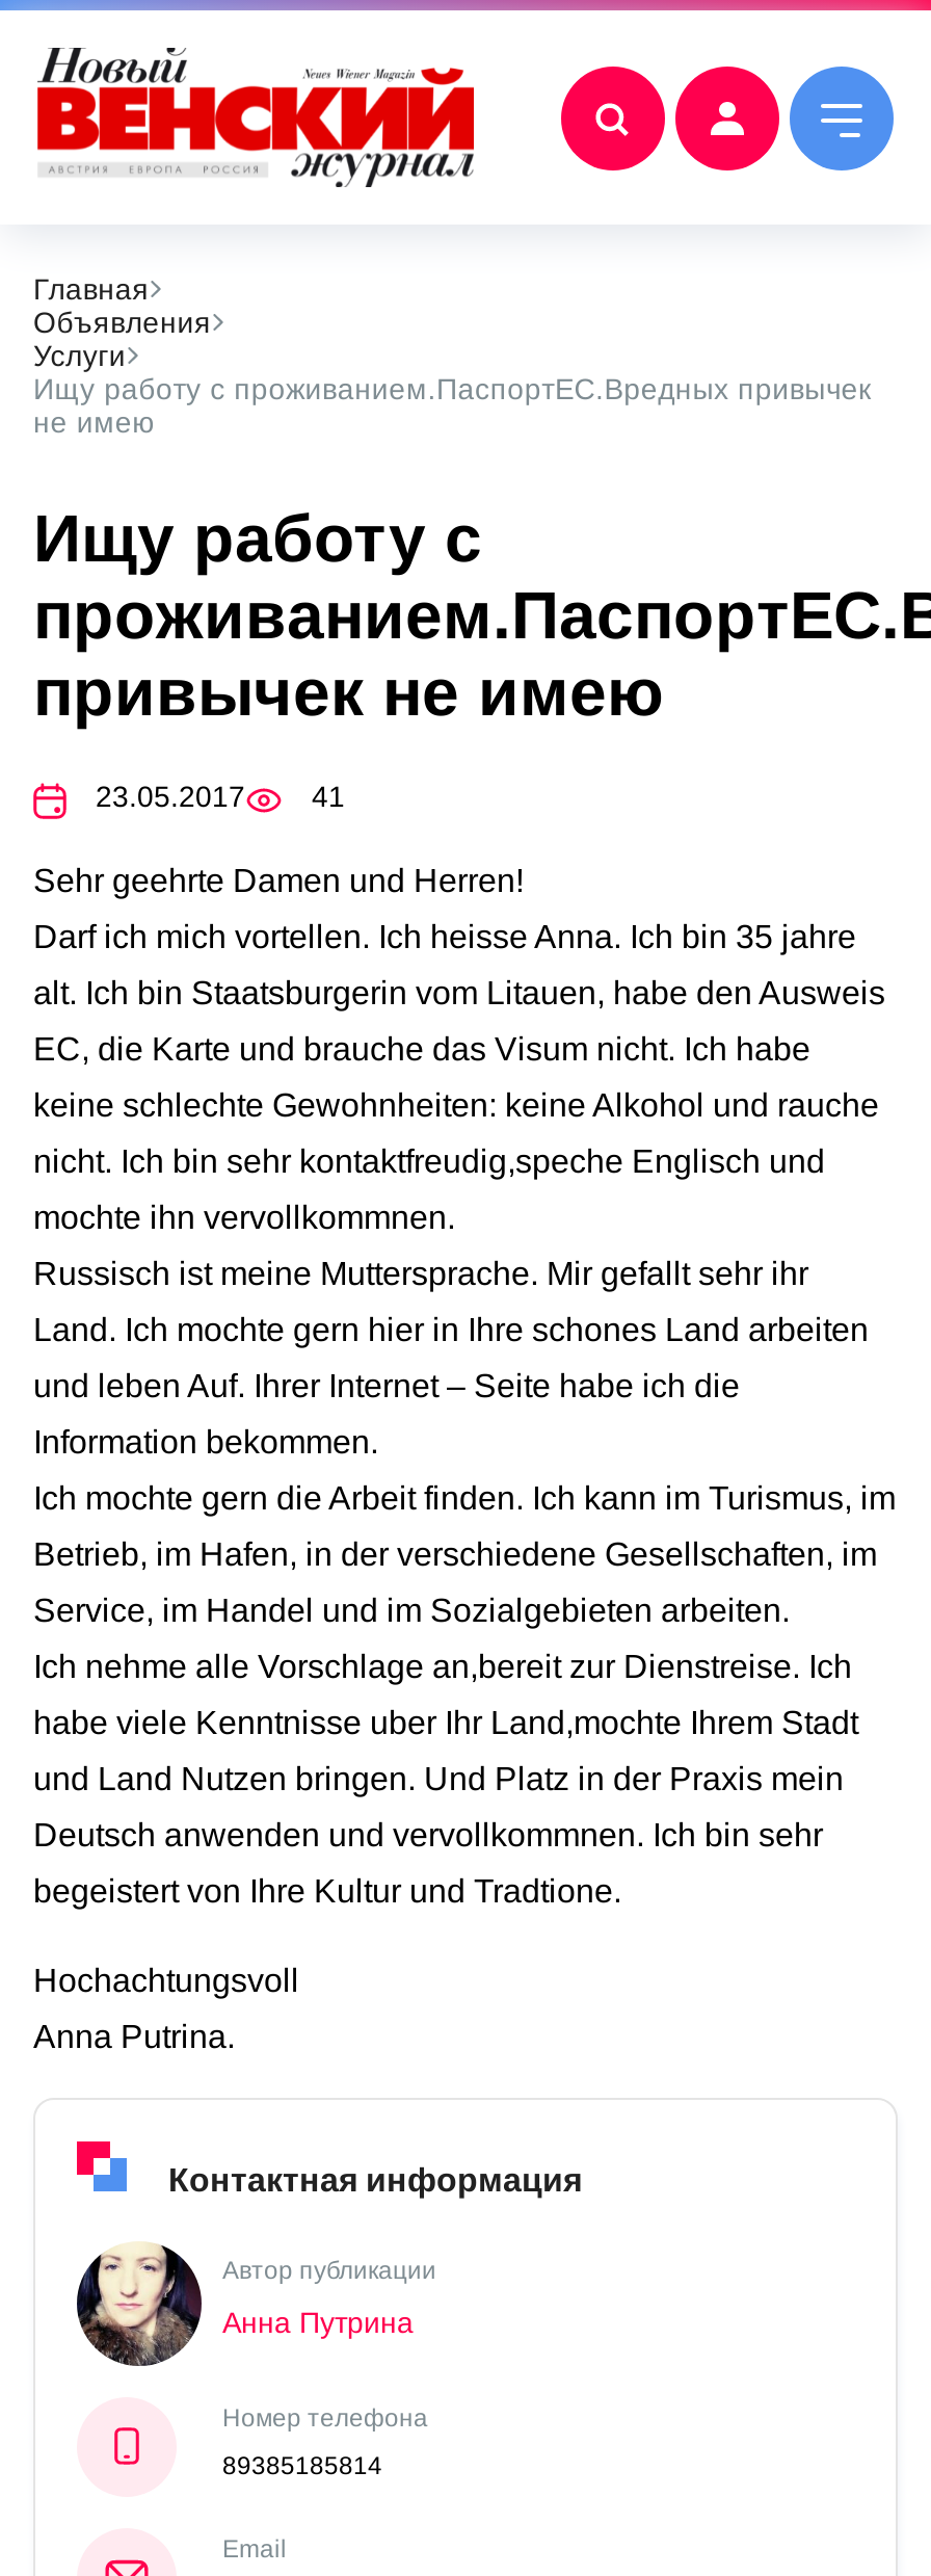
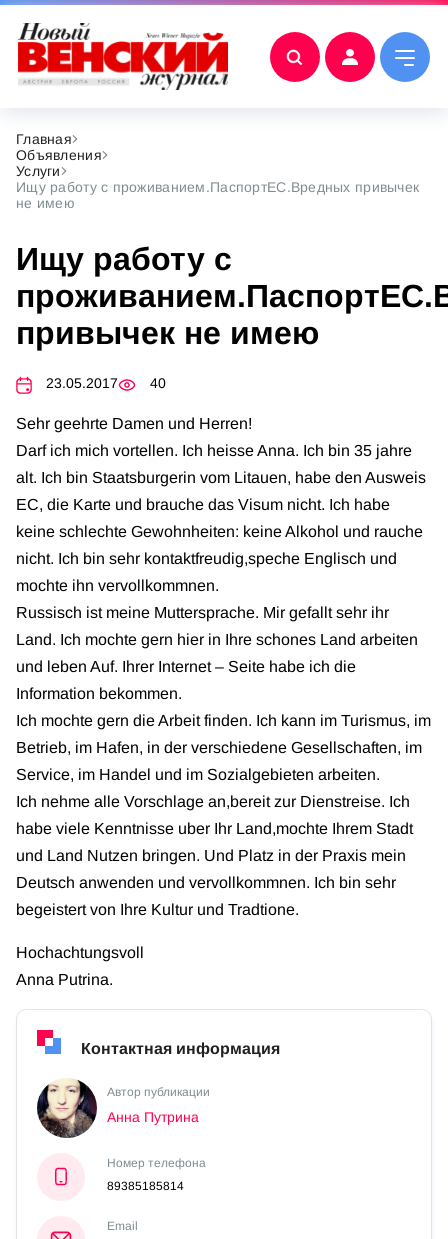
- 23.05.2017 41
+ 23.05.2017 40
